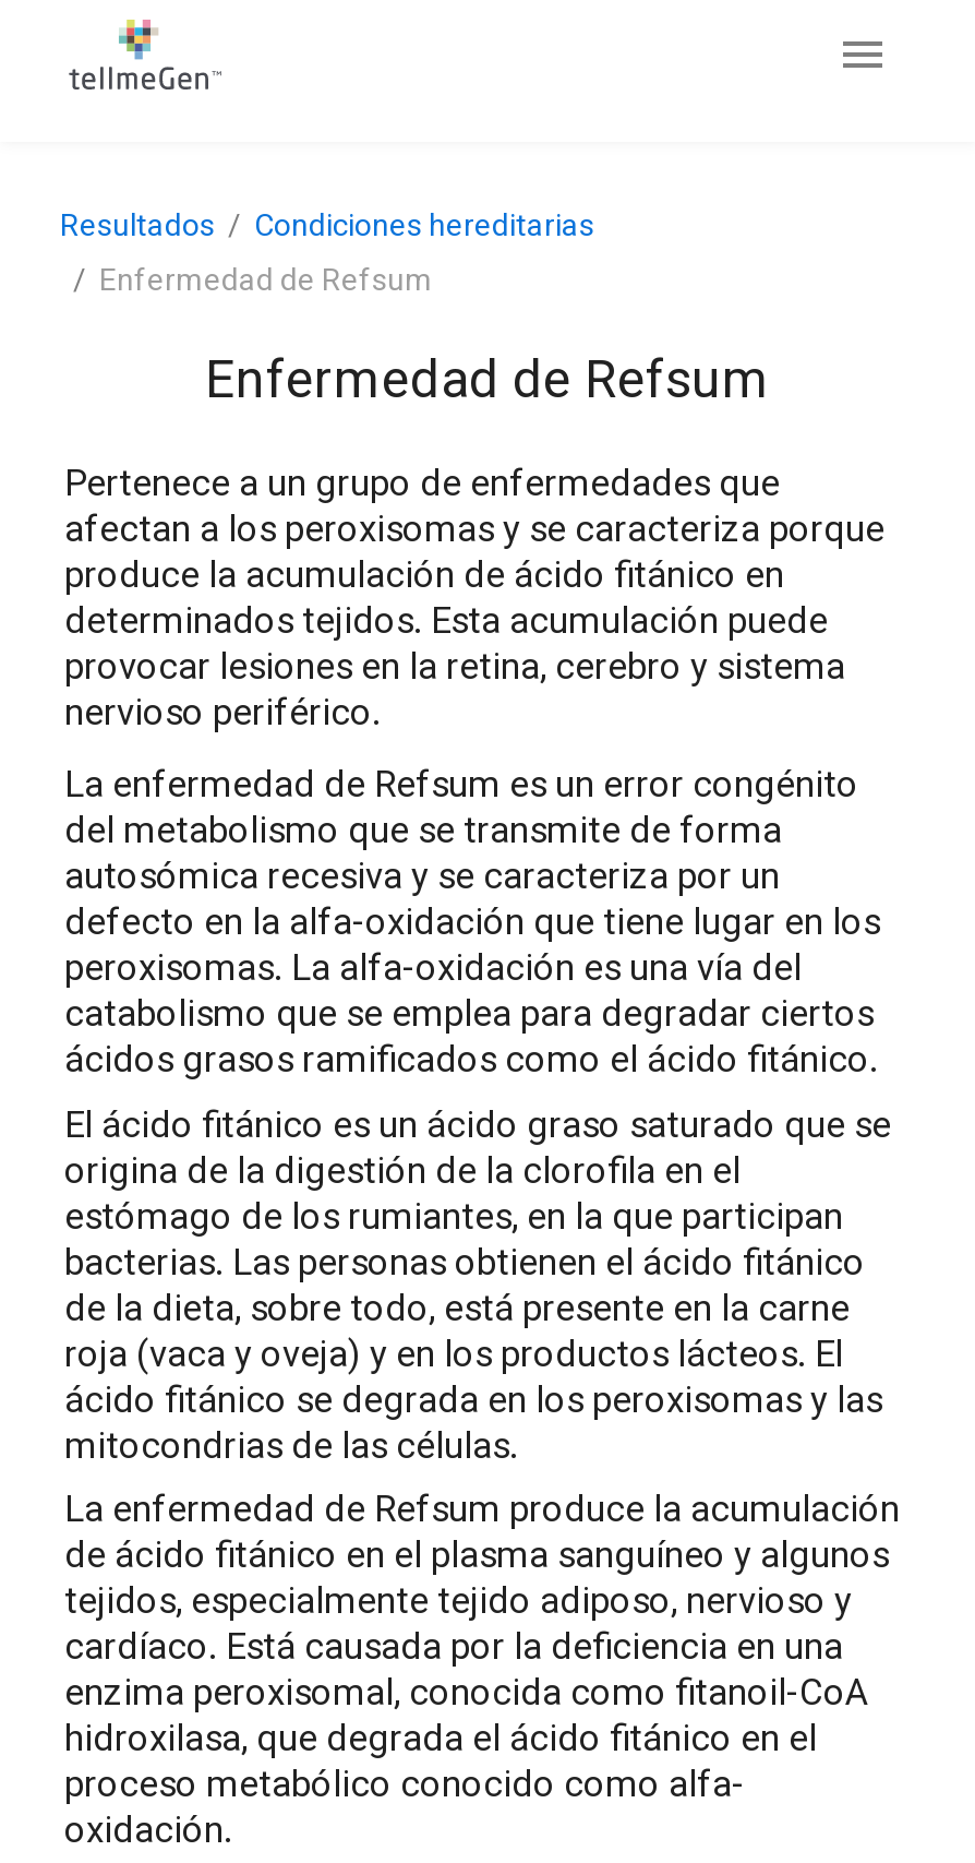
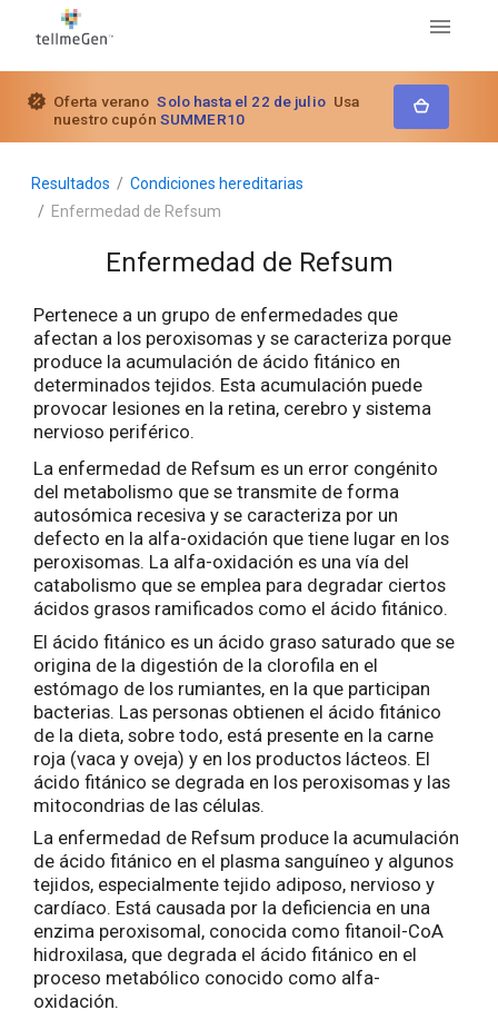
+ [image]
+ Oferta verano Solo hasta el 22 de julio Usa
+ nuestro cupón SUMMER10
